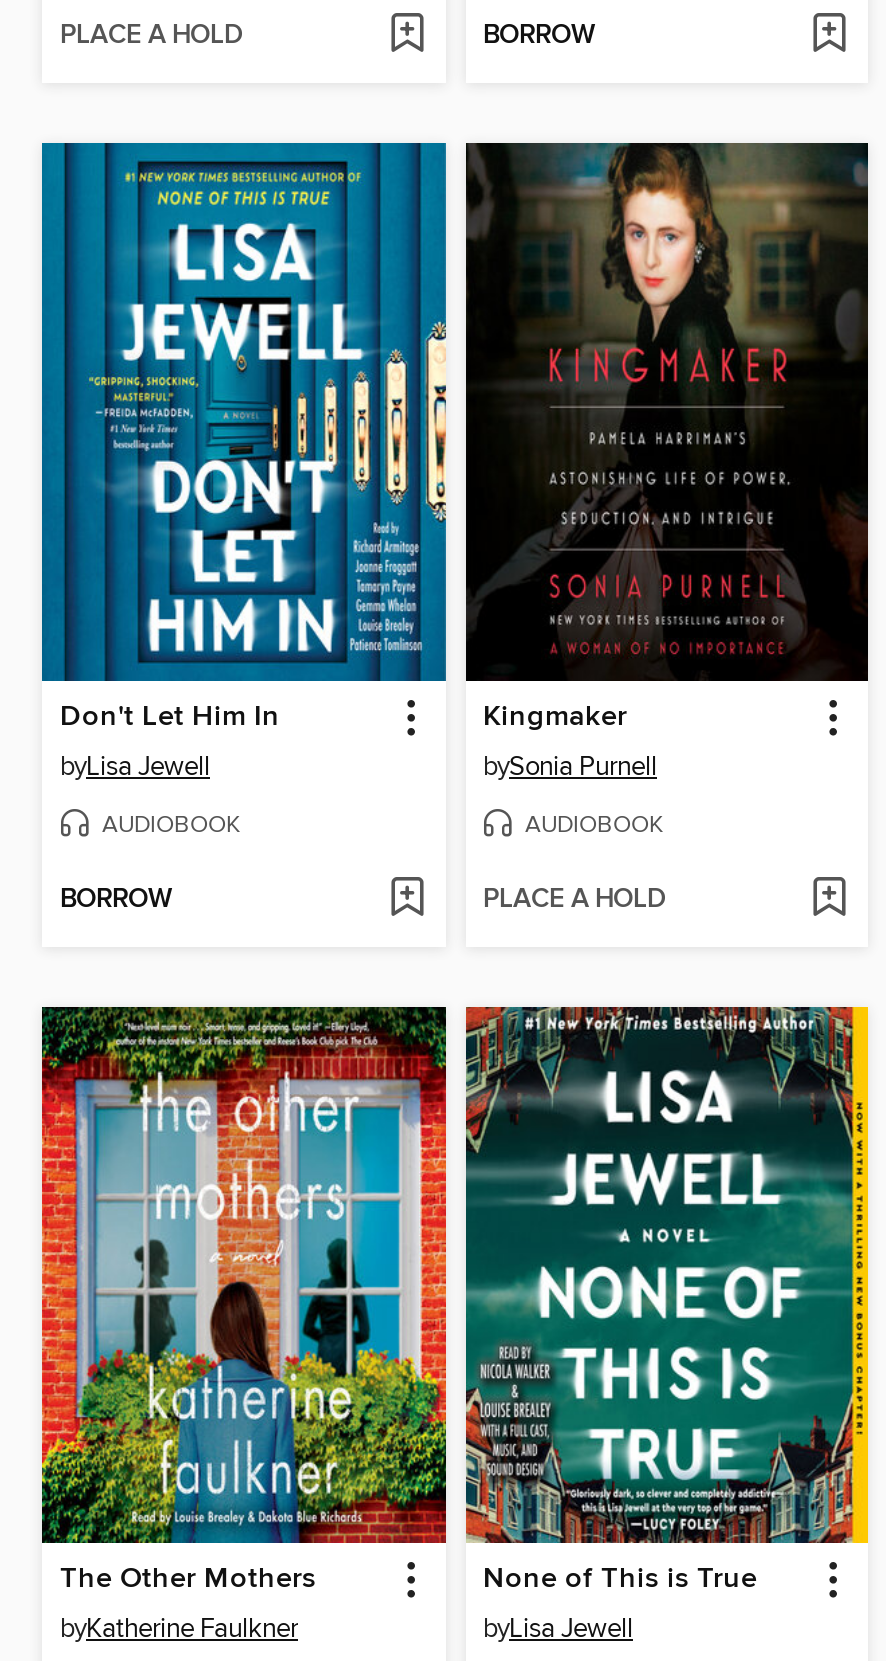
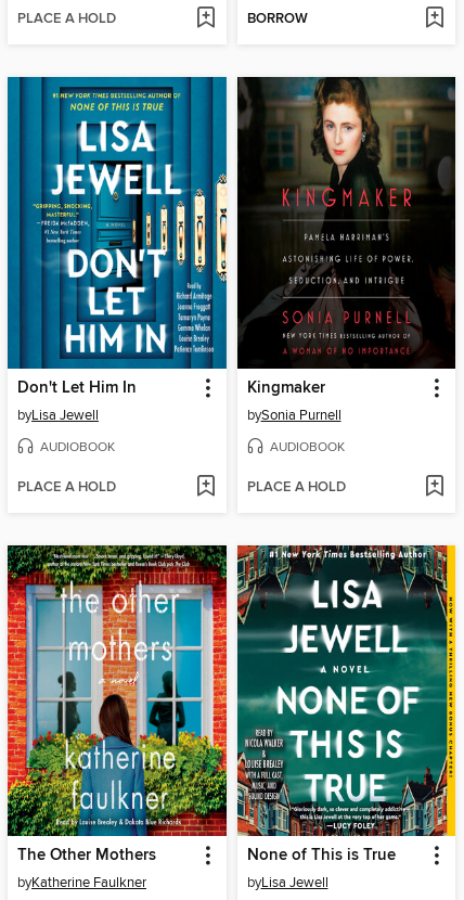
- BORROW
+ PLACE A HOLD
